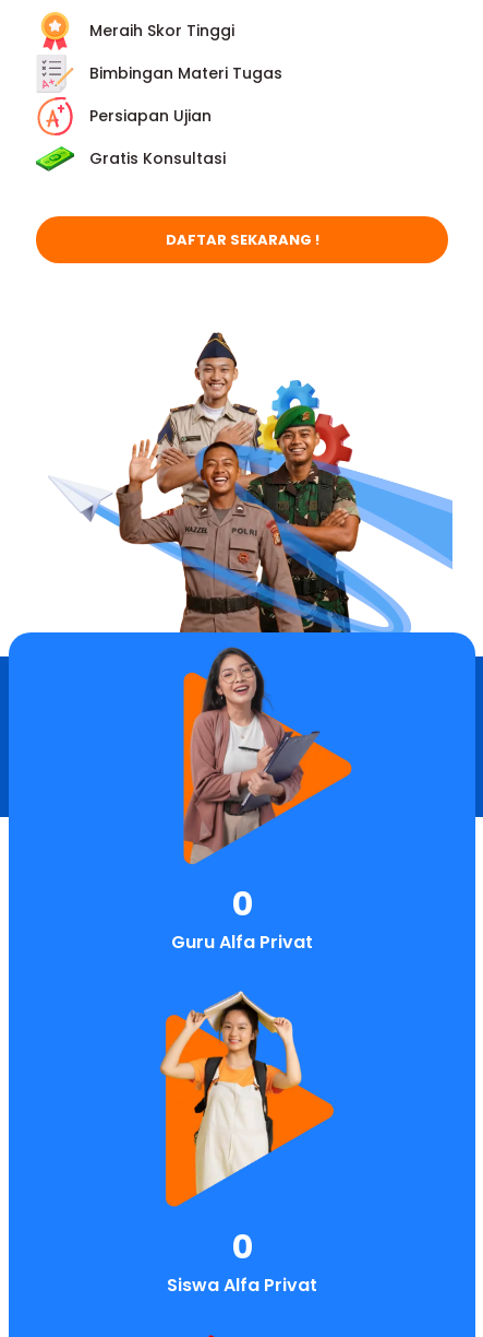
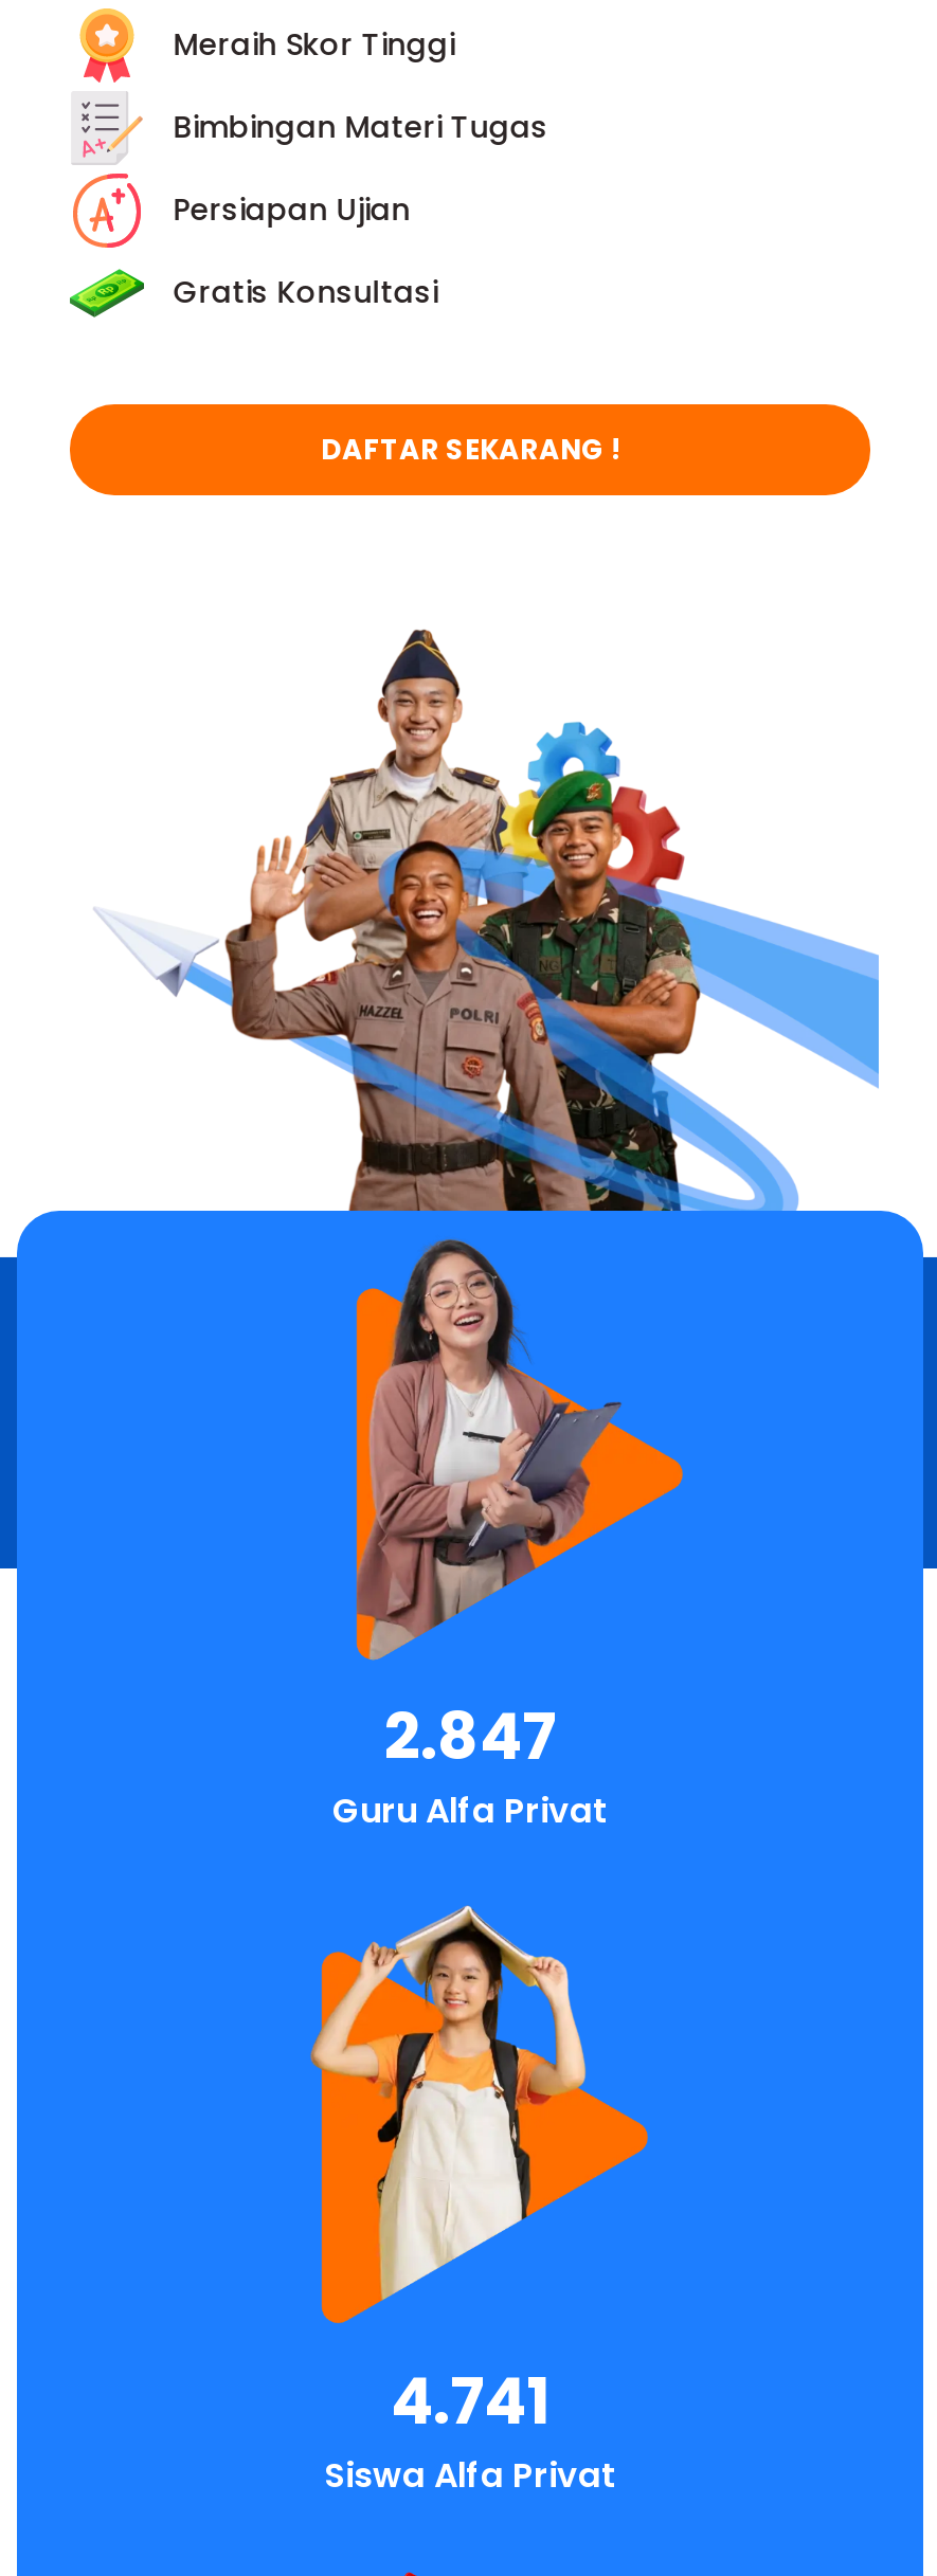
- 0
+ 2.847

- 0
+ 4.741
